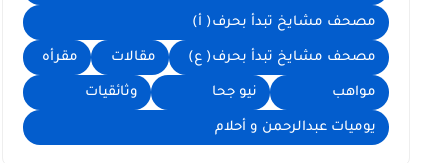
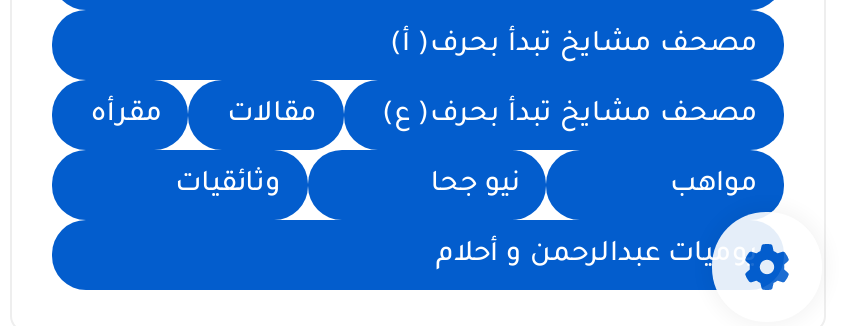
- [image]
+ [image]
